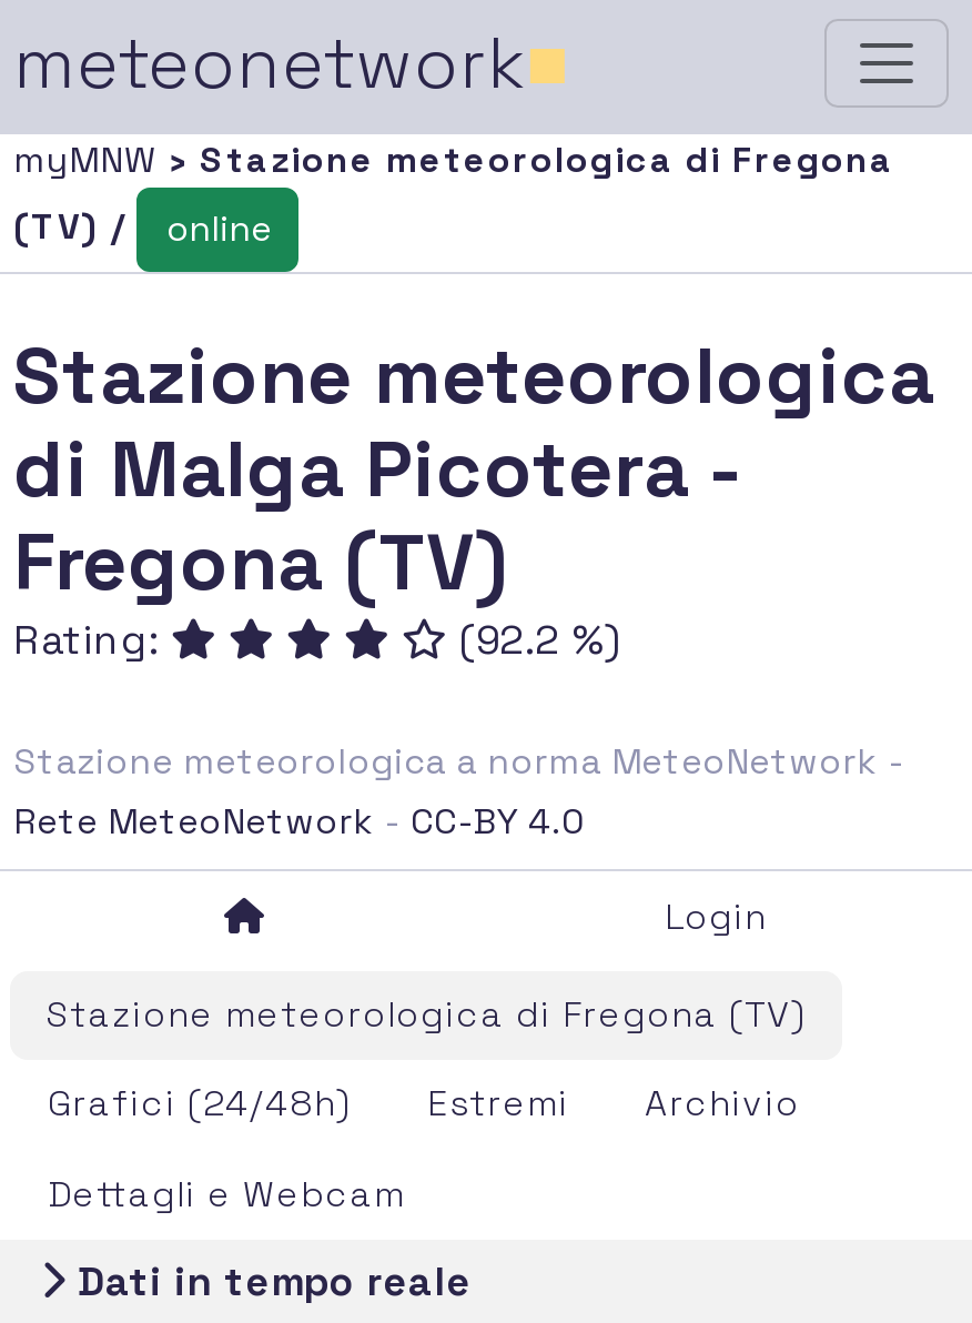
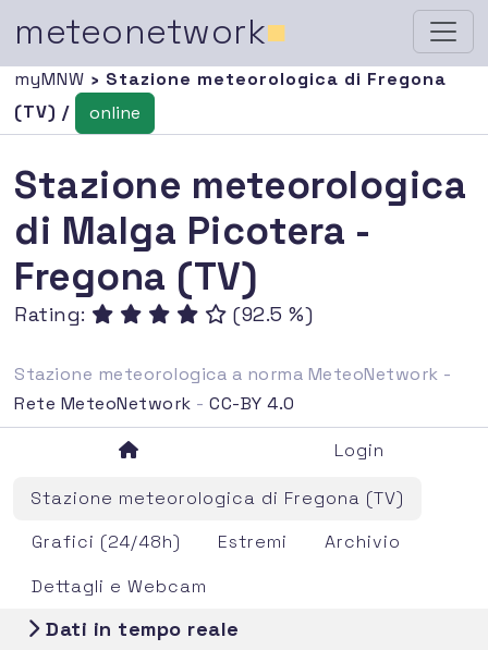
- (92.2 %)
+ (92.5 %)
